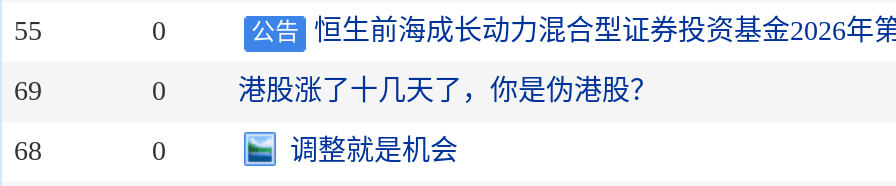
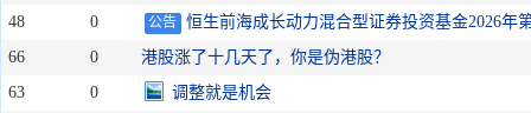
- 55
+ 48

- 69
+ 66

- 68
+ 63
